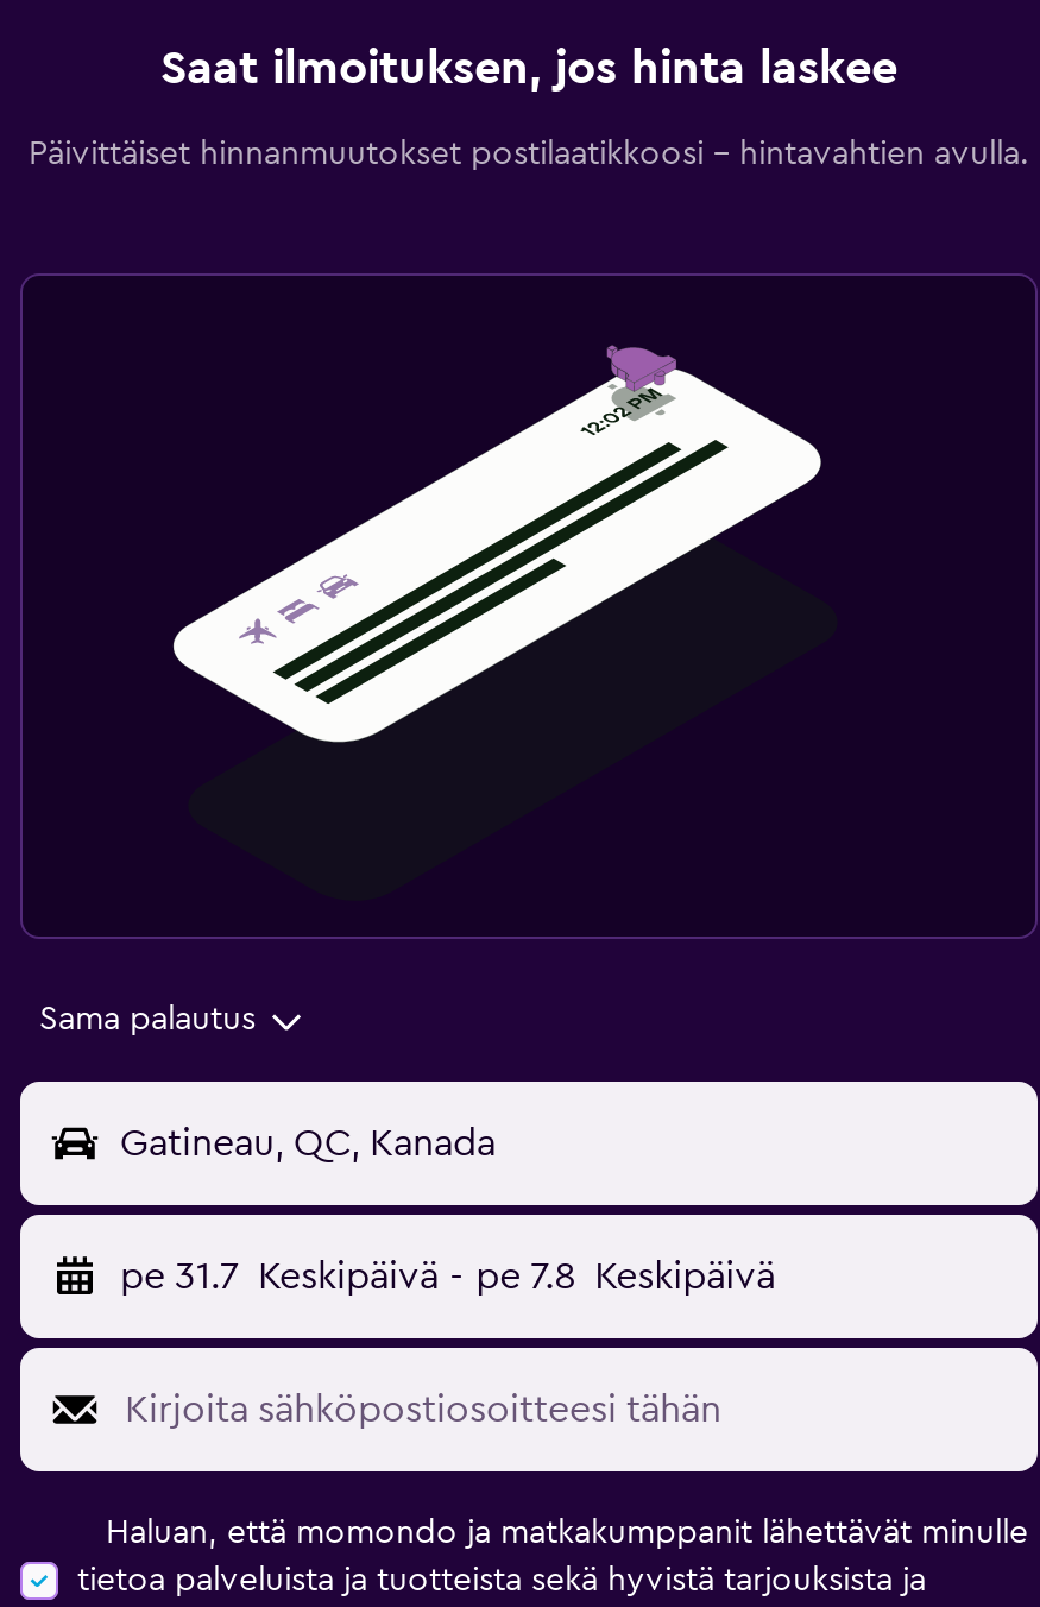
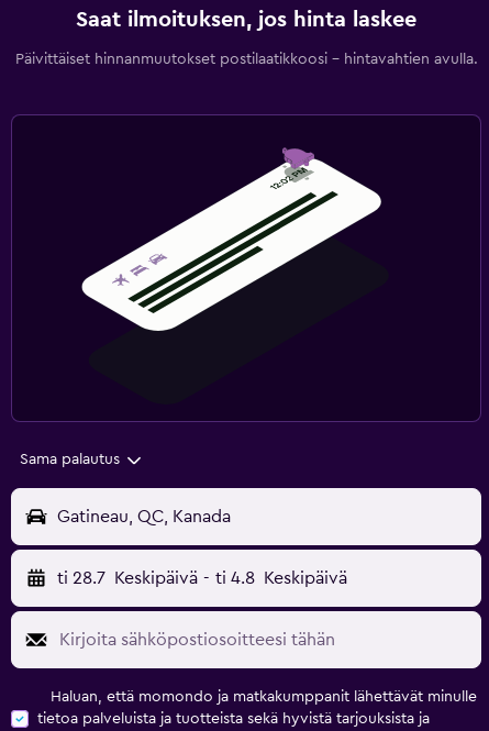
- pe 31.7 Keskipäivä - pe 7.8 Keskipäivä
+ ti 28.7 Keskipäivä - ti 4.8 Keskipäivä
